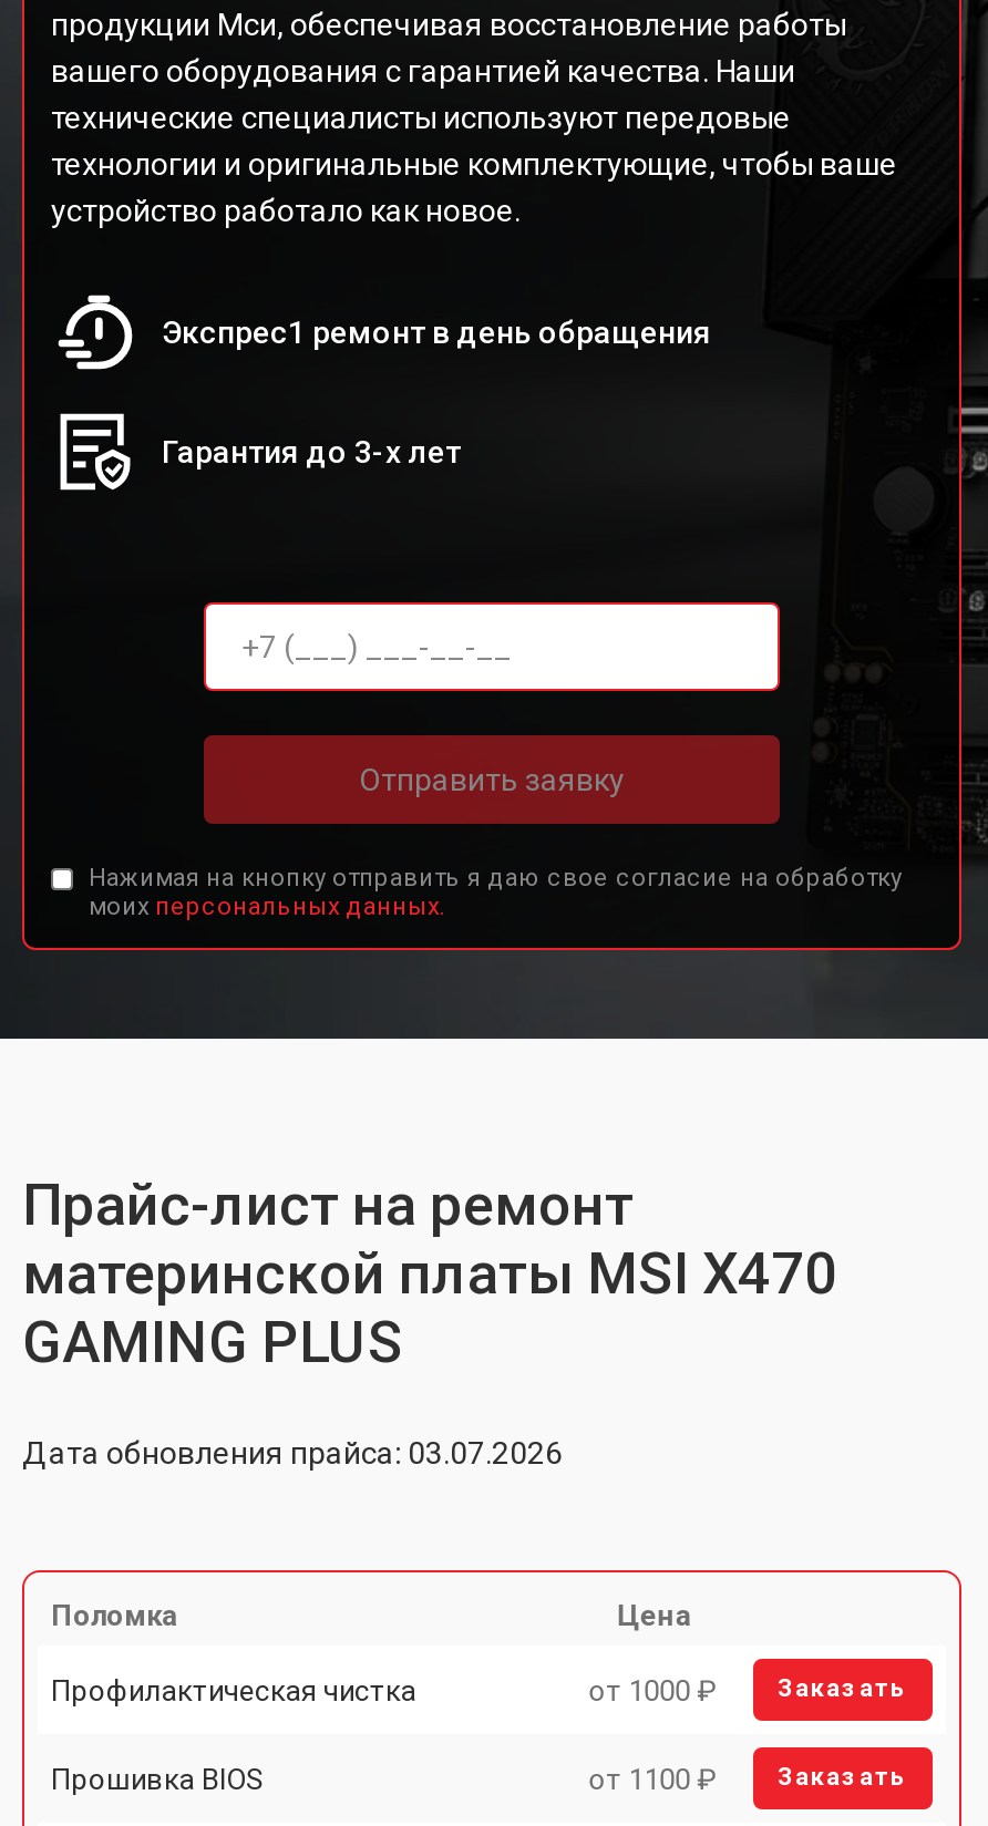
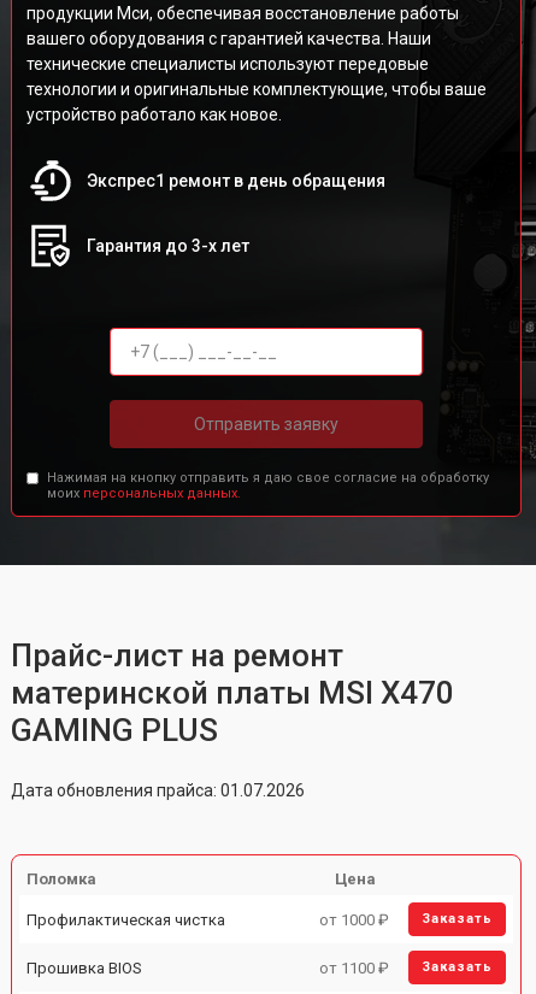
- Дата обновления прайса: 03.07.2026
+ Дата обновления прайса: 01.07.2026
